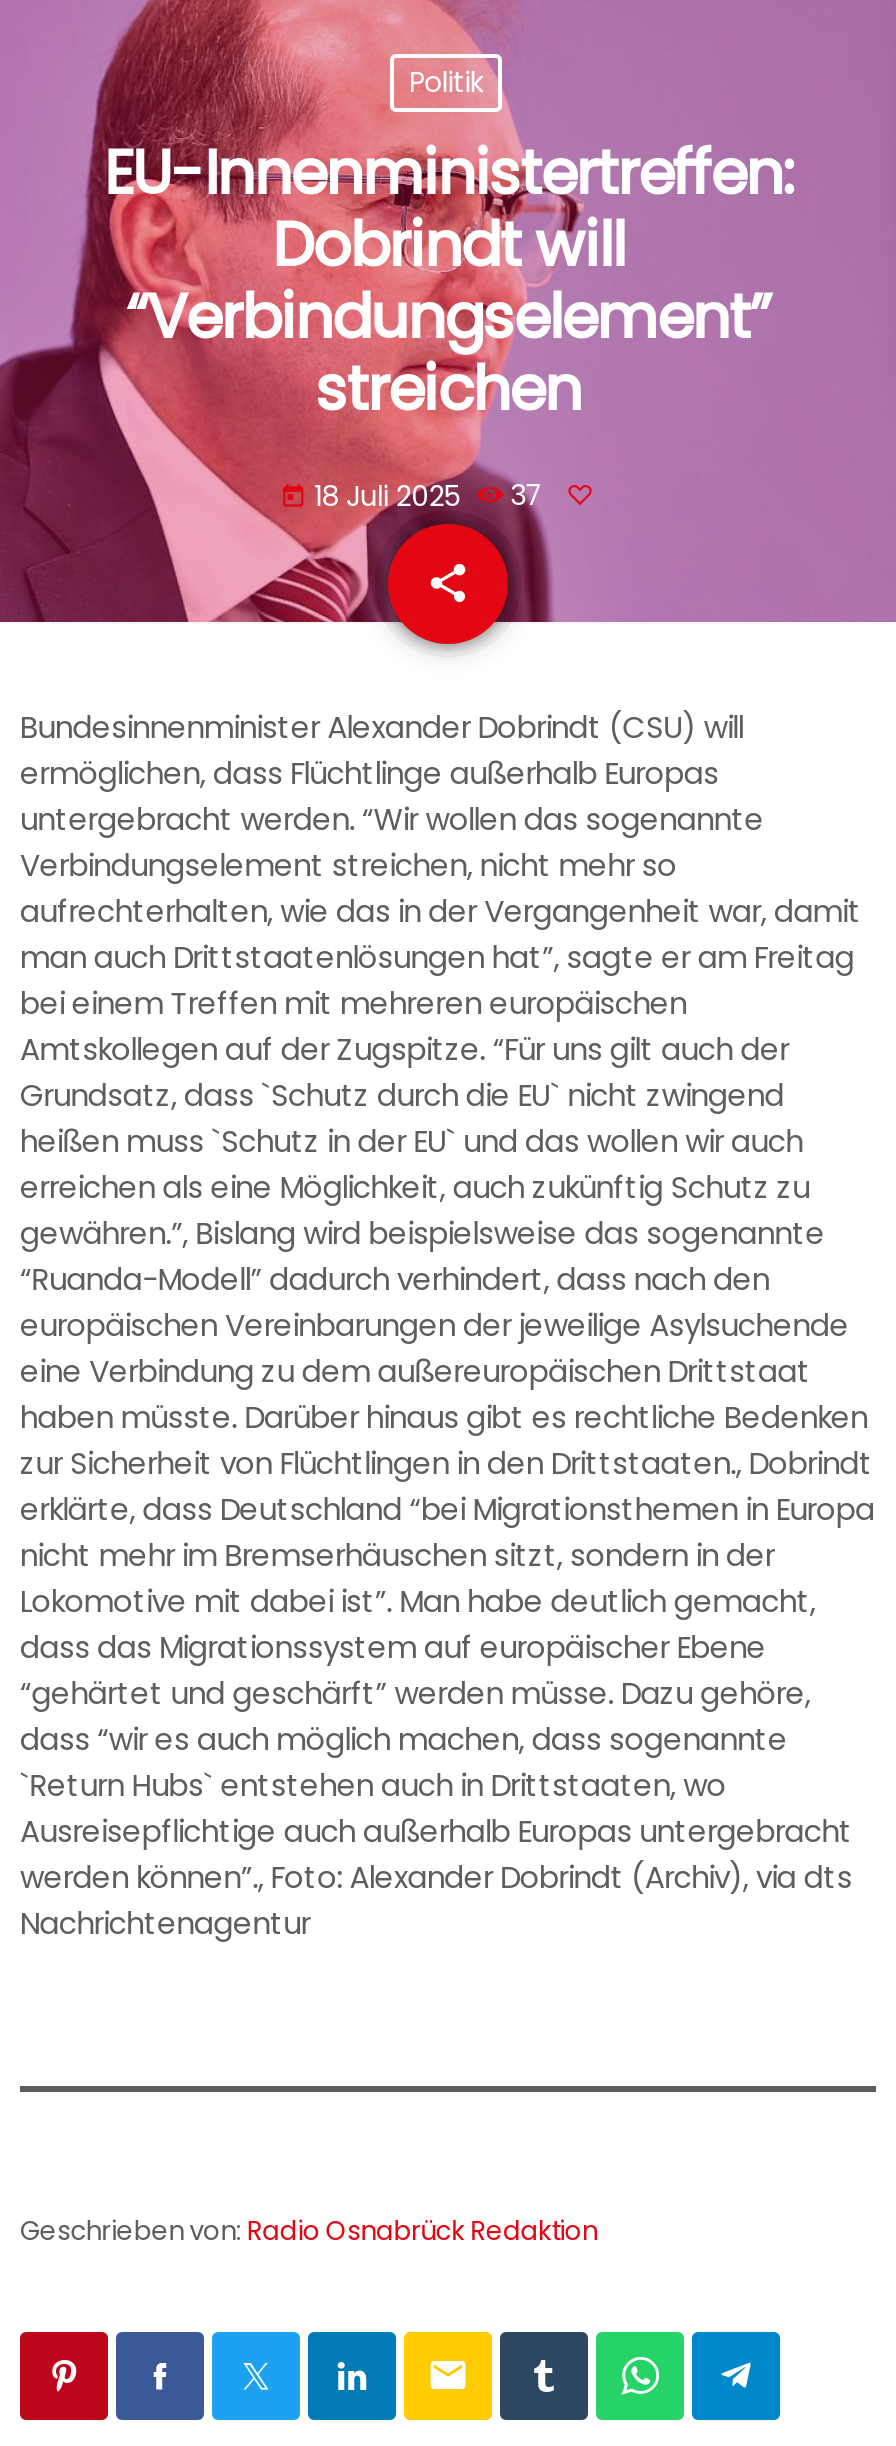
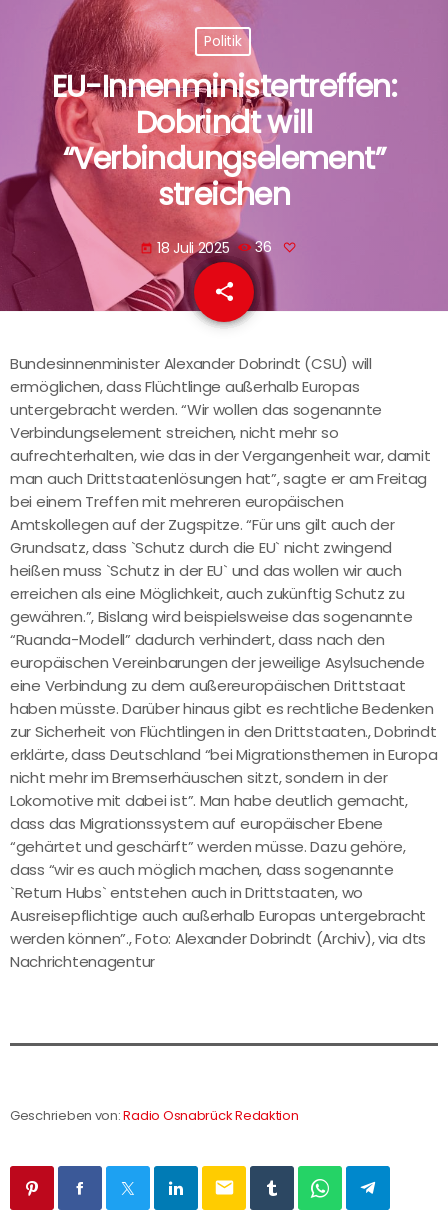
- 37
+ 36
